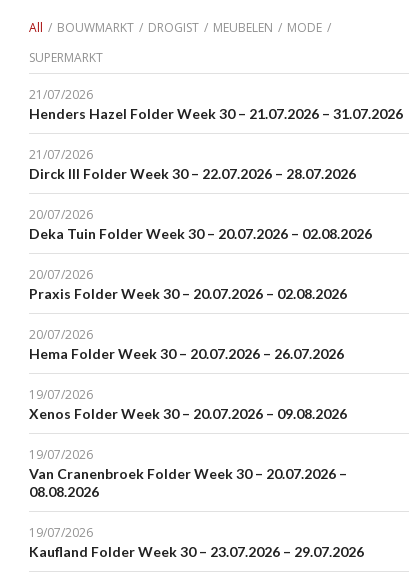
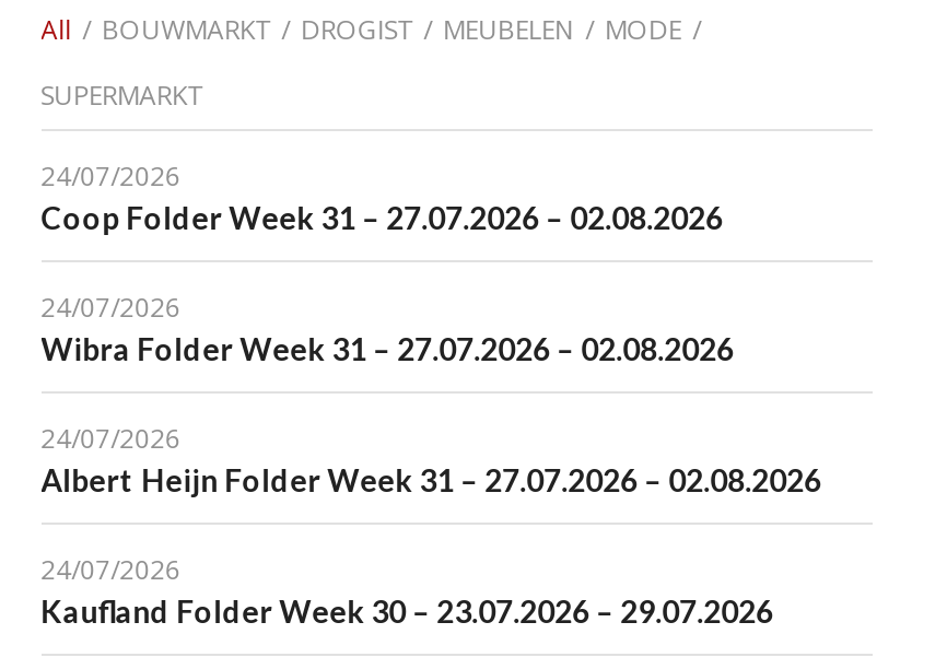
- 21/07/2026
- Henders Hazel Folder Week 30 – 21.07.2026 – 31.07.2026
- 21/07/2026
- Dirck III Folder Week 30 – 22.07.2026 – 28.07.2026
- 20/07/2026
- Deka Tuin Folder Week 30 – 20.07.2026 – 02.08.2026
- 20/07/2026
- Praxis Folder Week 30 – 20.07.2026 – 02.08.2026
- 20/07/2026
- Hema Folder Week 30 – 20.07.2026 – 26.07.2026
- 19/07/2026
- Xenos Folder Week 30 – 20.07.2026 – 09.08.2026
- 19/07/2026
- Van Cranenbroek Folder Week 30 – 20.07.2026 –
- 08.08.2026
- 19/07/2026
+ 24/07/2026
+ Coop Folder Week 31 – 27.07.2026 – 02.08.2026
+ 24/07/2026
+ Wibra Folder Week 31 – 27.07.2026 – 02.08.2026
+ 24/07/2026
+ Albert Heijn Folder Week 31 – 27.07.2026 – 02.08.2026
+ 24/07/2026
